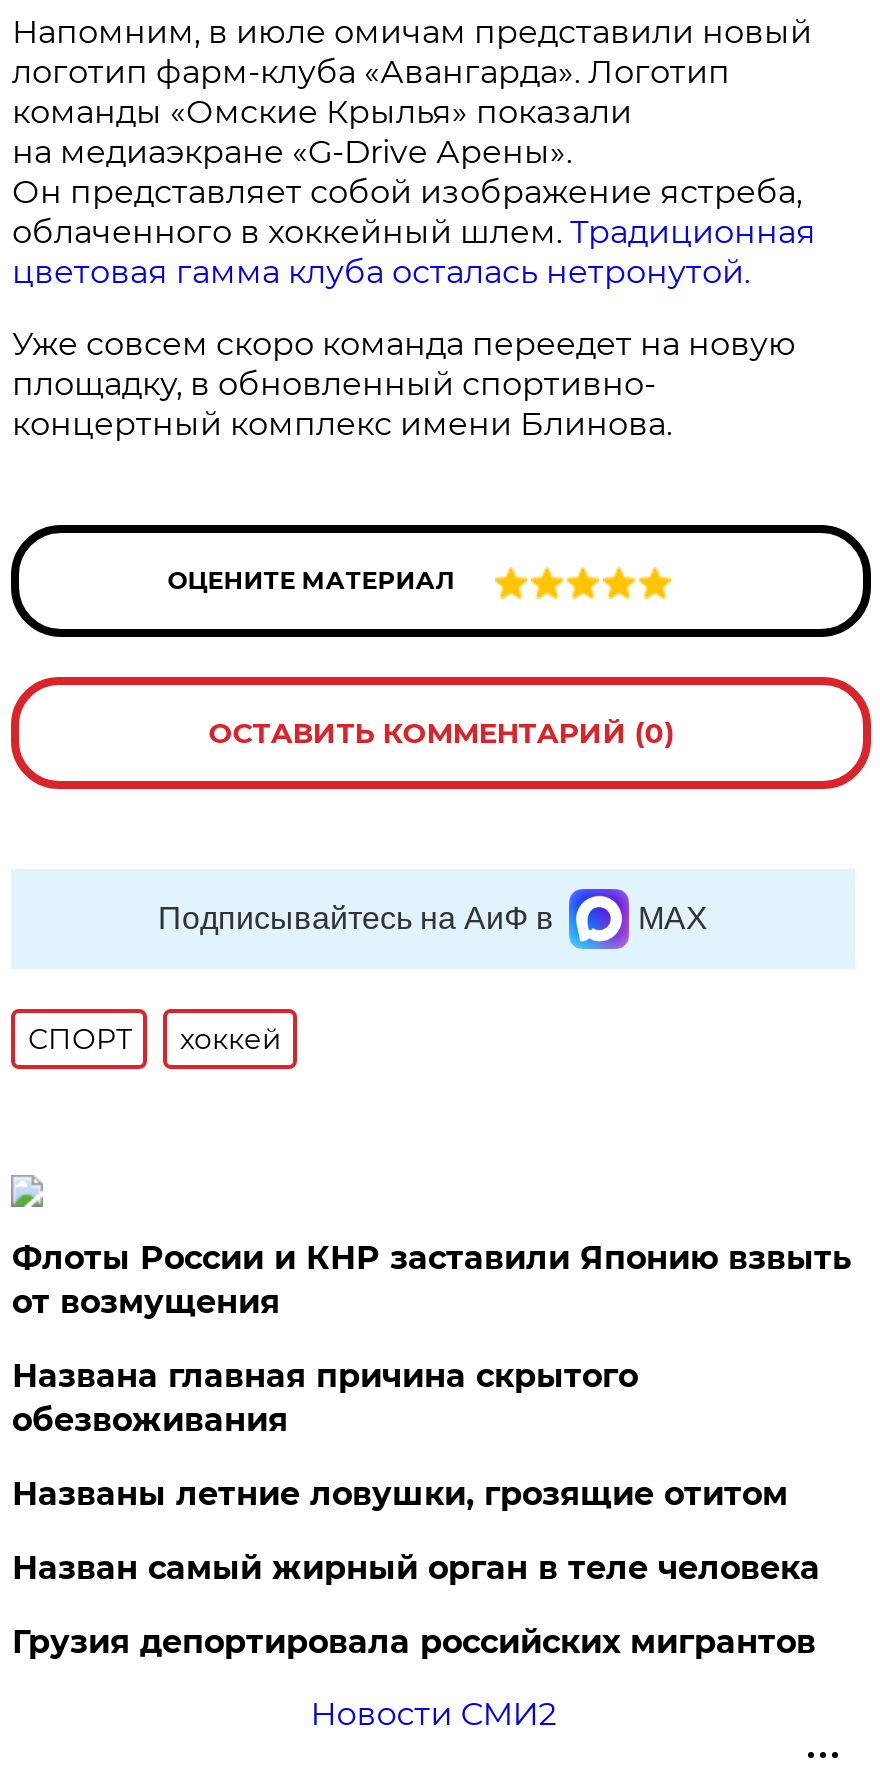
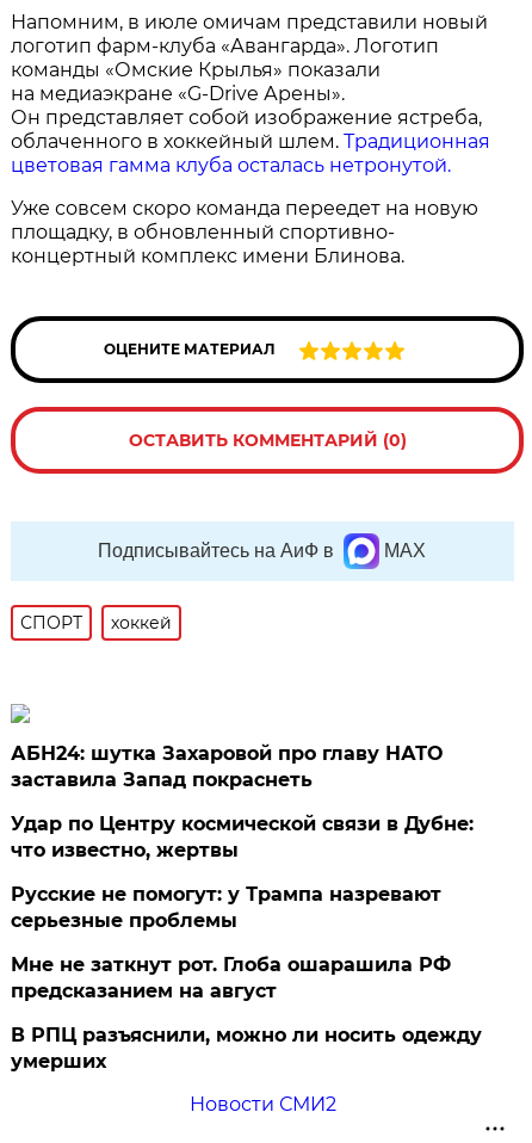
- Флоты России и КНР заставили Японию взвыть
- от возмущения
+ АБН24: шутка Захаровой про главу НАТО
+ заставила Запад покраснеть

- Названа главная причина скрытого
- обезвоживания
+ Удар по Центру космической связи в Дубне:
+ что известно, жертвы

- Названы летние ловушки, грозящие отитом
+ Русские не помогут: у Трампа назревают
+ серьезные проблемы

- Назван самый жирный орган в теле человека
+ Мне не заткнут рот. Глоба ошарашила РФ
+ предсказанием на август

- Грузия депортировала российских мигрантов
+ В РПЦ разъяснили, можно ли носить одежду
+ умерших
